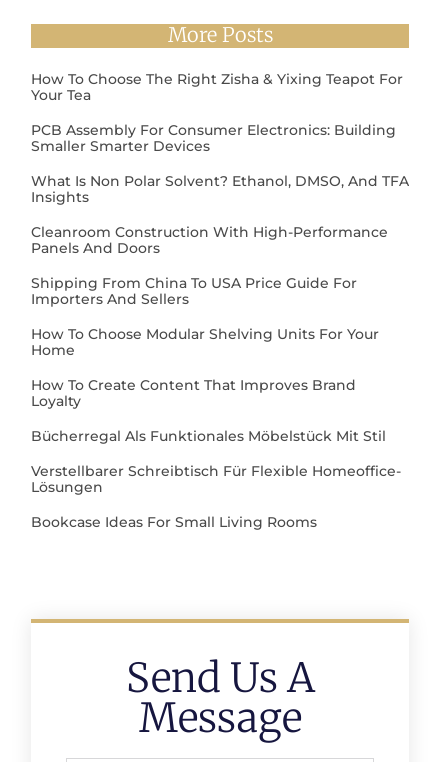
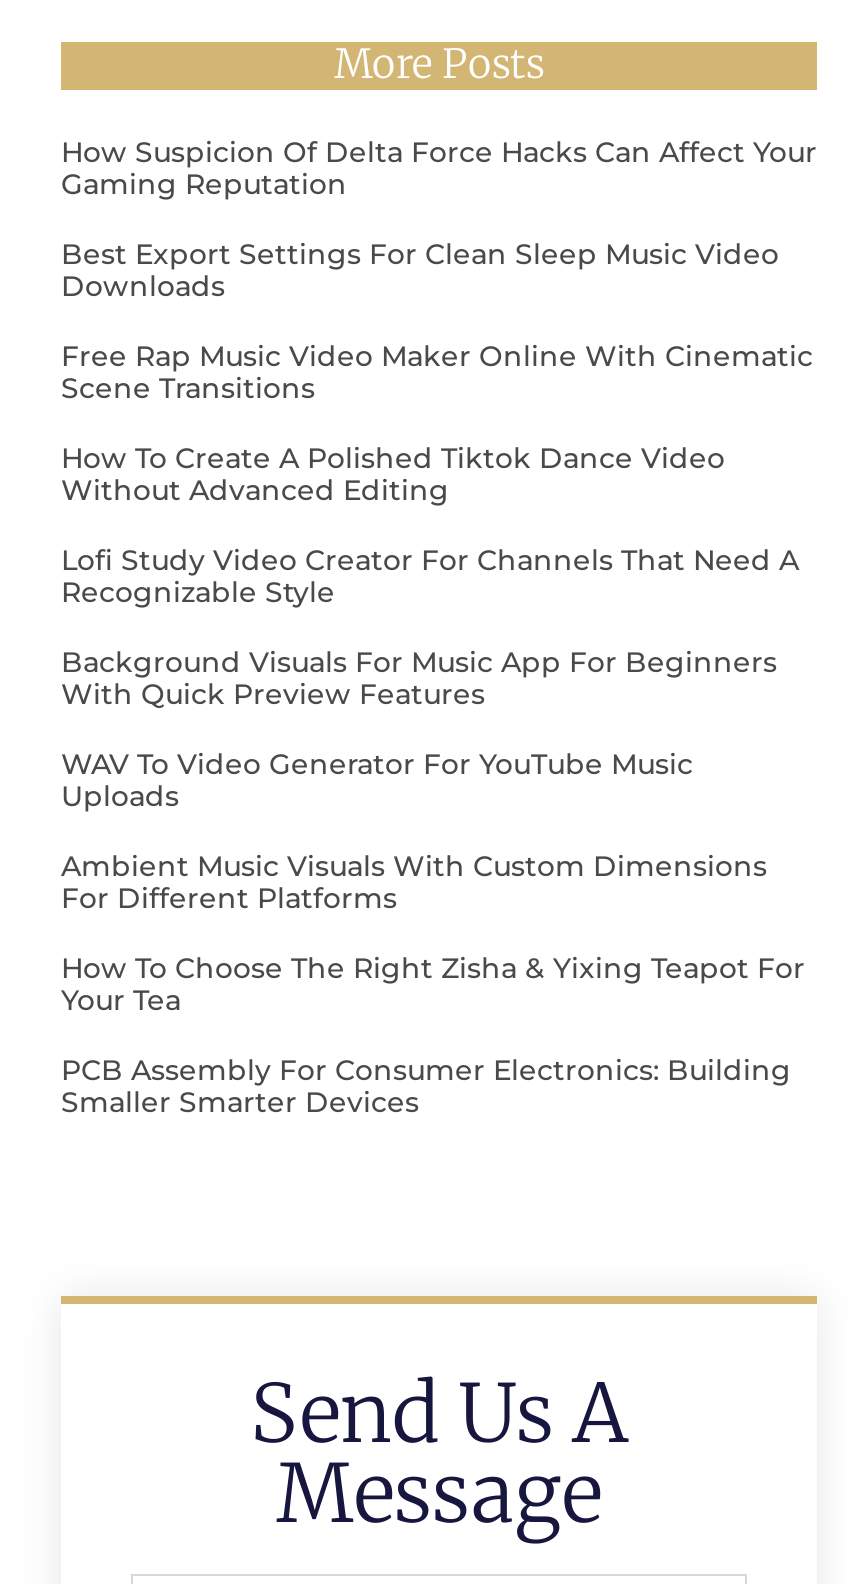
+ How Suspicion Of Delta Force Hacks Can Affect Your
+ Gaming Reputation
+ Best Export Settings For Clean Sleep Music Video
+ Downloads
+ Free Rap Music Video Maker Online With Cinematic
+ Scene Transitions
+ How To Create A Polished Tiktok Dance Video
+ Without Advanced Editing
+ Lofi Study Video Creator For Channels That Need A
+ Recognizable Style
+ Background Visuals For Music App For Beginners
+ With Quick Preview Features
+ WAV To Video Generator For YouTube Music
+ Uploads
+ Ambient Music Visuals With Custom Dimensions
+ For Different Platforms

moved down: How To Choose The Right Zisha & Yixing Teapot For | Your Tea | PCB Assembly For Consumer Electronics: Building | Smaller Smarter Devices

- What Is Non Polar Solvent? Ethanol, DMSO, And TFA
- Insights
- Cleanroom Construction With High-Performance
- Panels And Doors
- Shipping From China To USA Price Guide For
- Importers And Sellers
- How To Choose Modular Shelving Units For Your
- Home
- How To Create Content That Improves Brand
- Loyalty
- Bücherregal Als Funktionales Möbelstück Mit Stil
- Verstellbarer Schreibtisch Für Flexible Homeoffice-
- Lösungen
- Bookcase Ideas For Small Living Rooms
